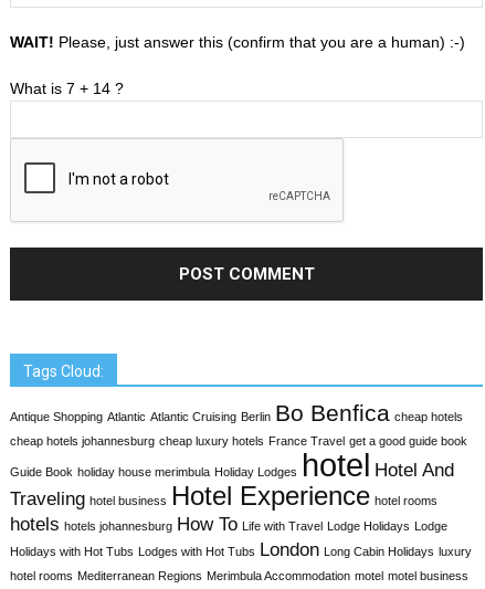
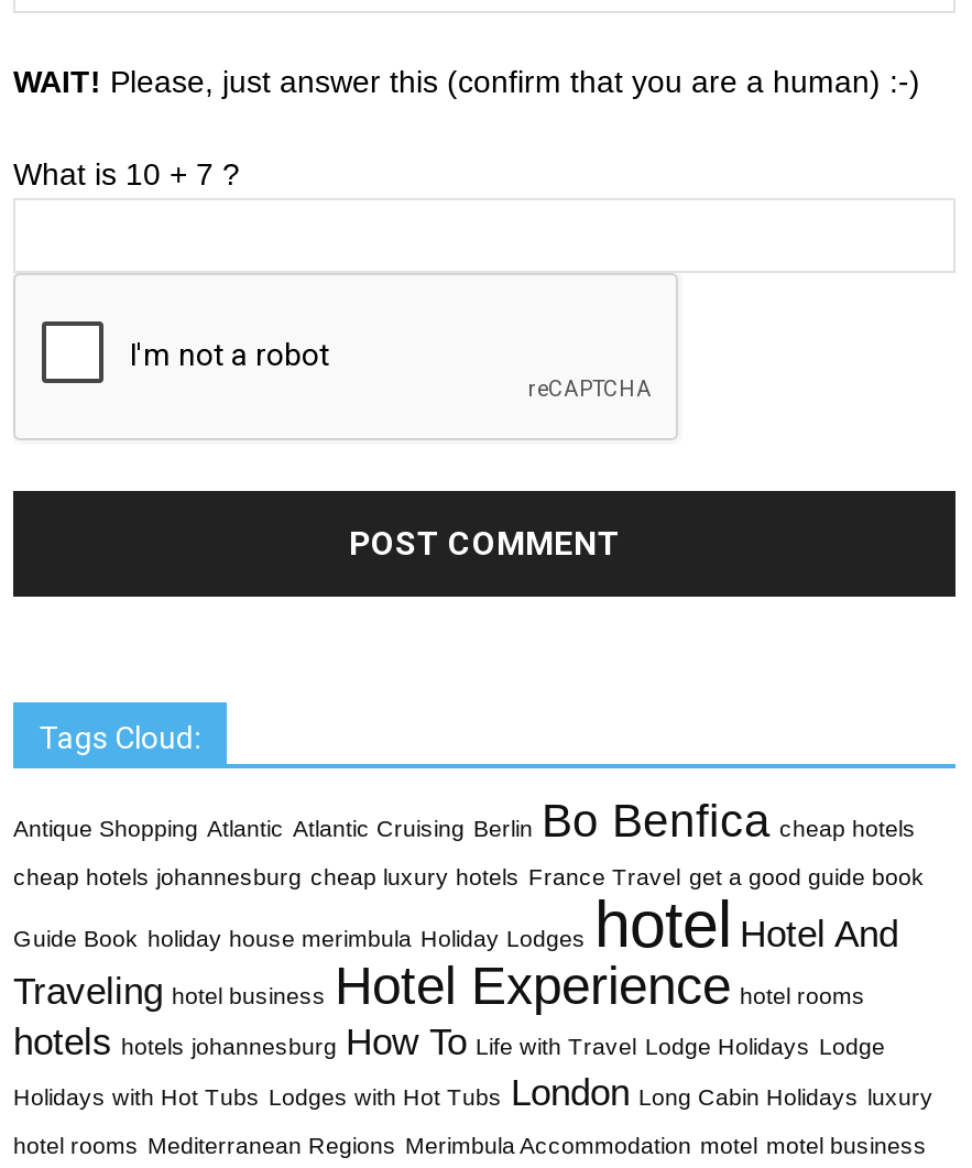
- What is 7 + 14 ?
+ What is 10 + 7 ?
